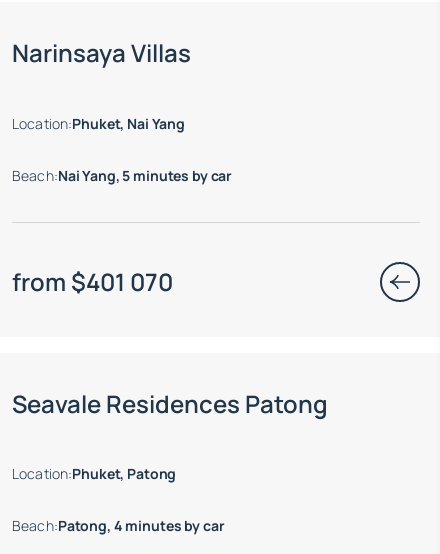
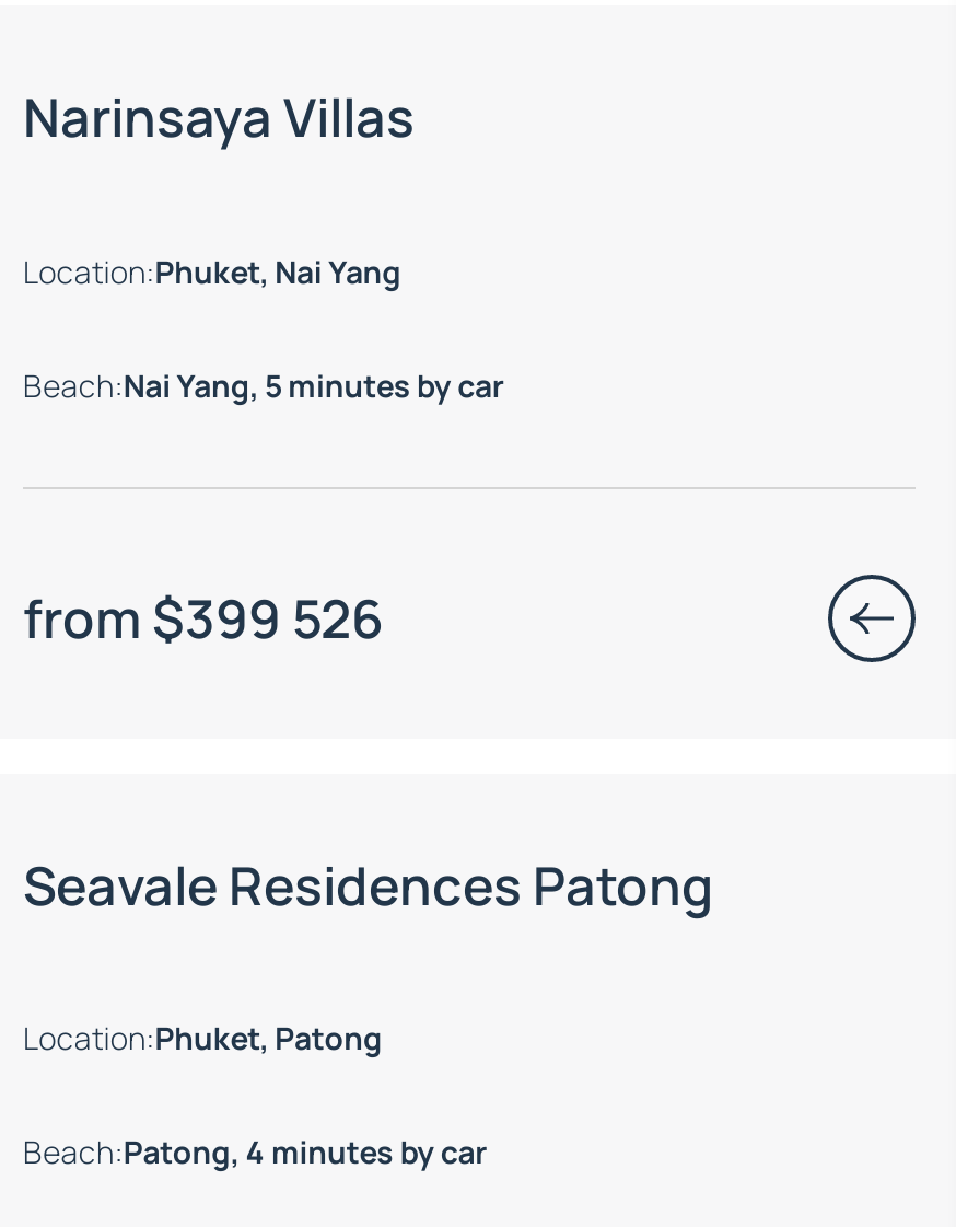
- from $401 070
+ from $399 526
